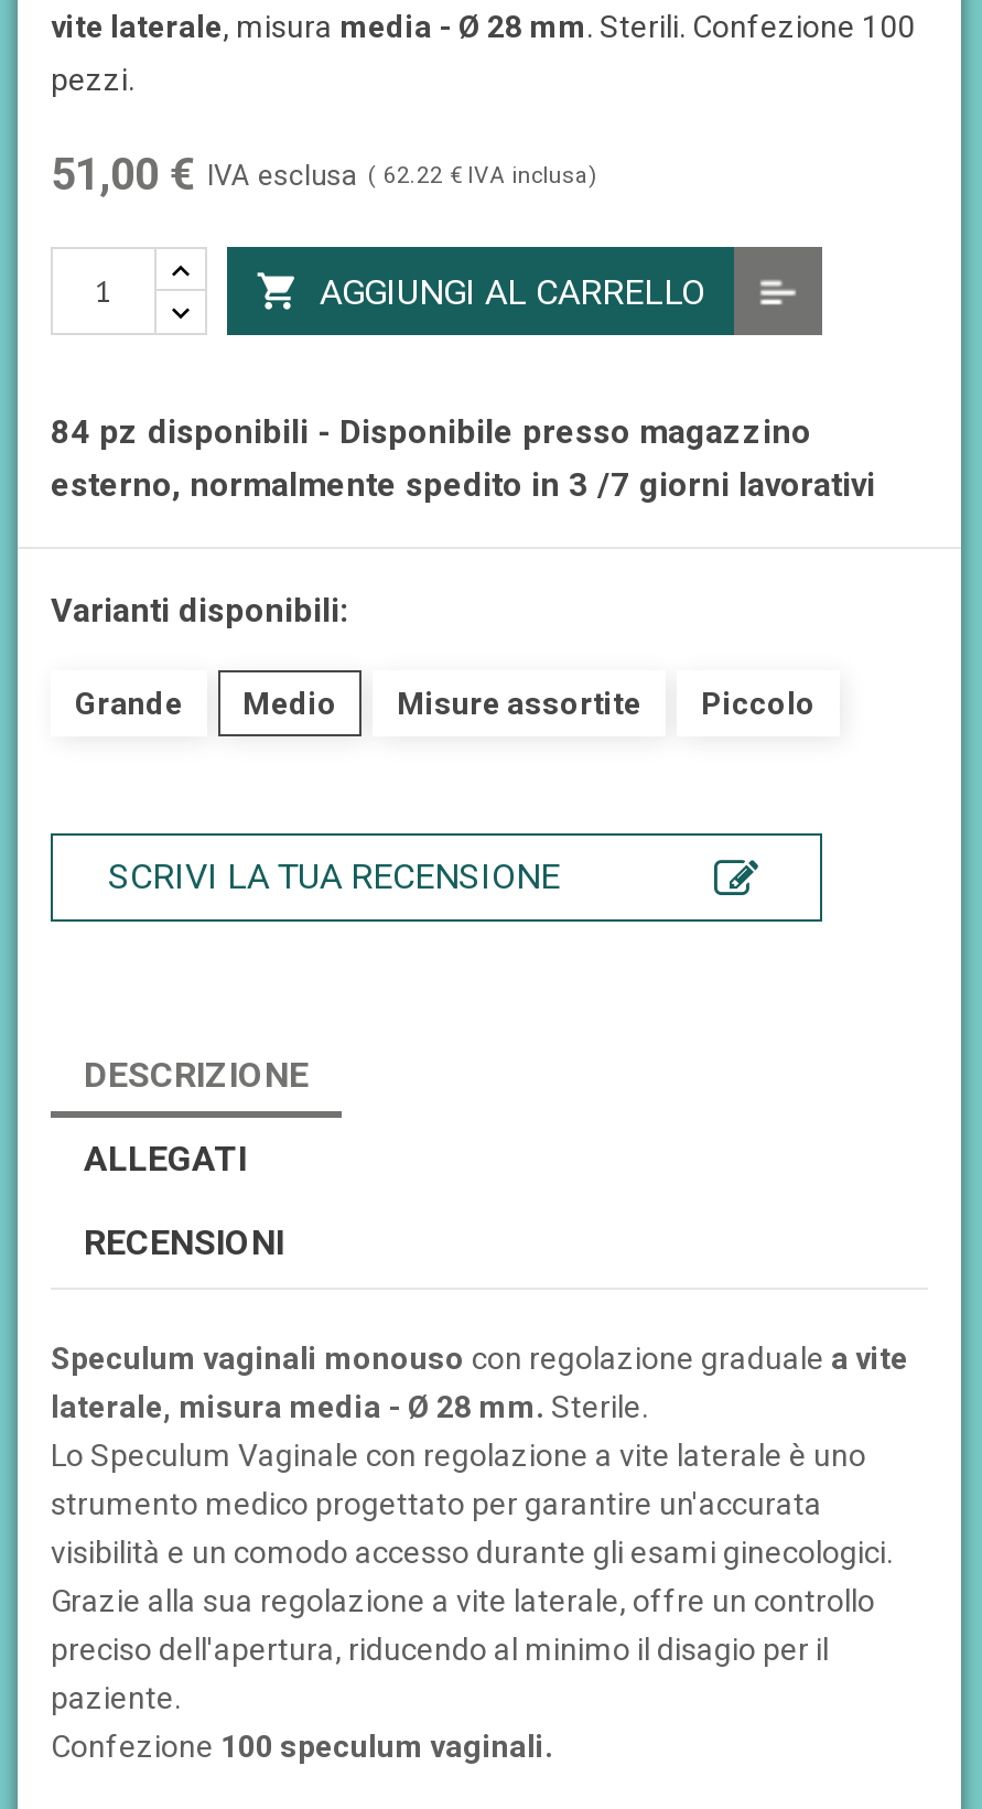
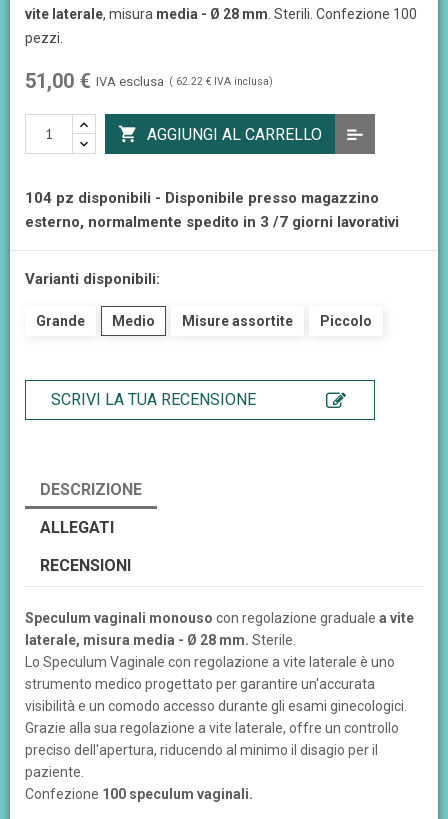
- 84 pz disponibili - Disponibile presso magazzino
+ 104 pz disponibili - Disponibile presso magazzino
